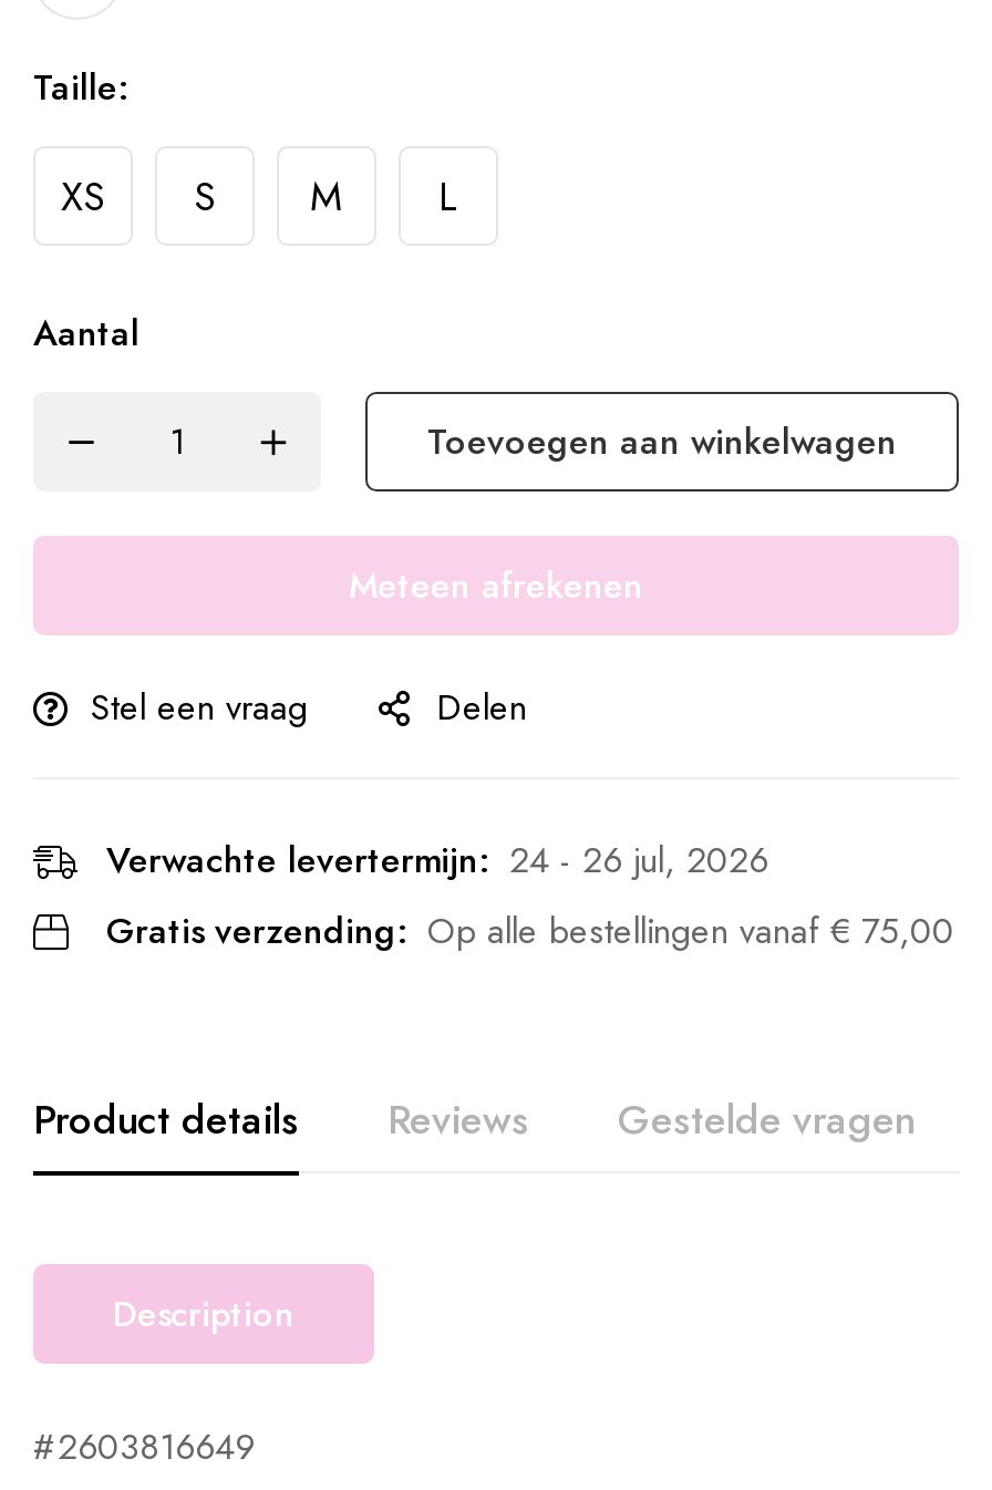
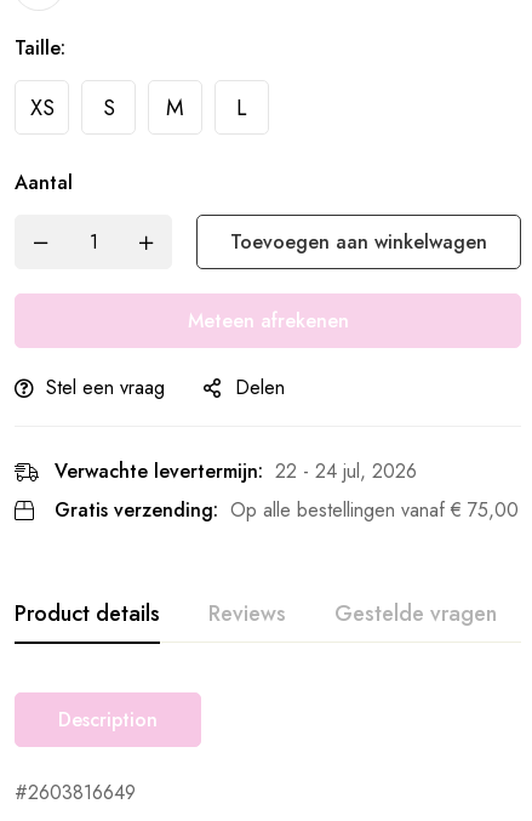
- Verwachte levertermijn: 24 - 26 jul, 2026
+ Verwachte levertermijn: 22 - 24 jul, 2026
